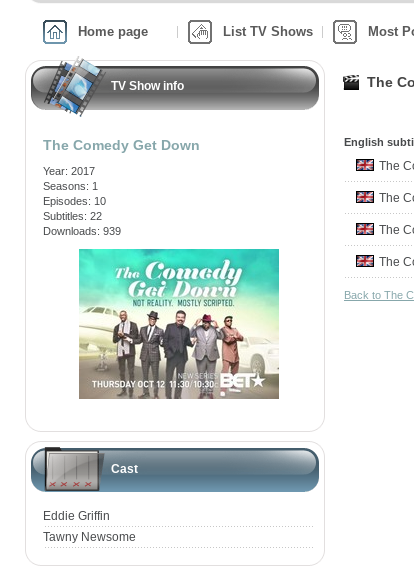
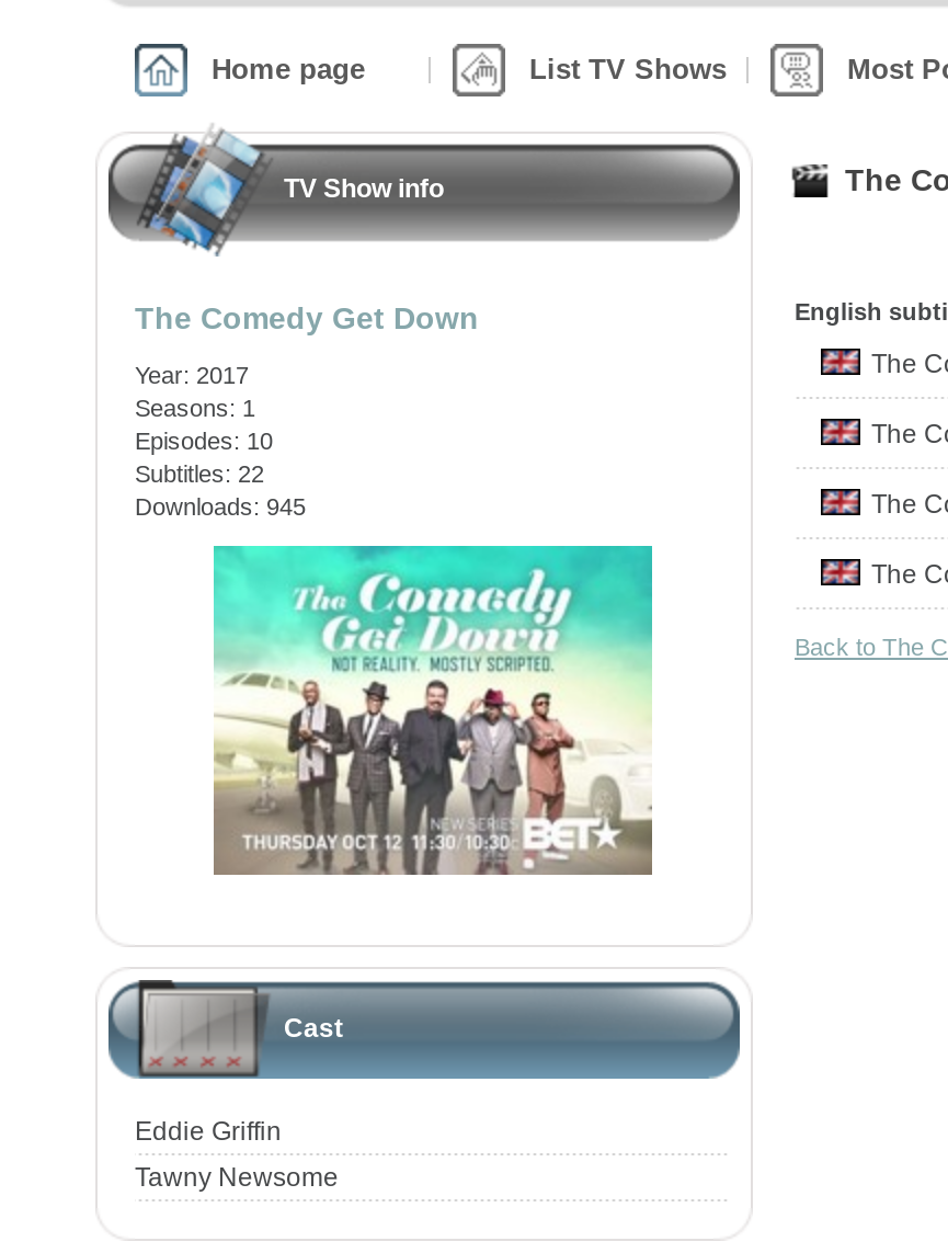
- Downloads: 939
+ Downloads: 945
